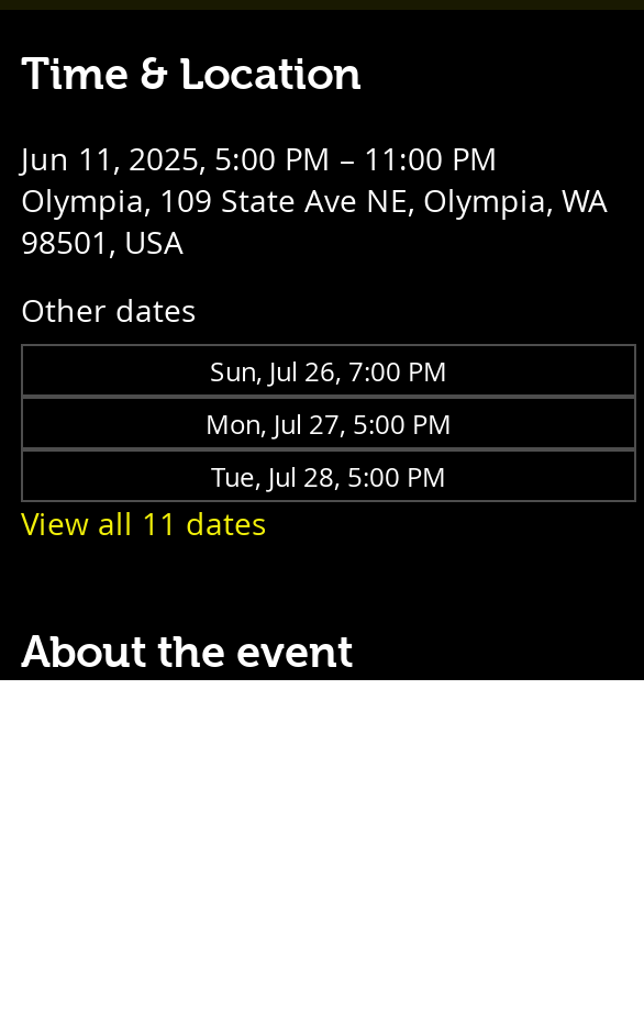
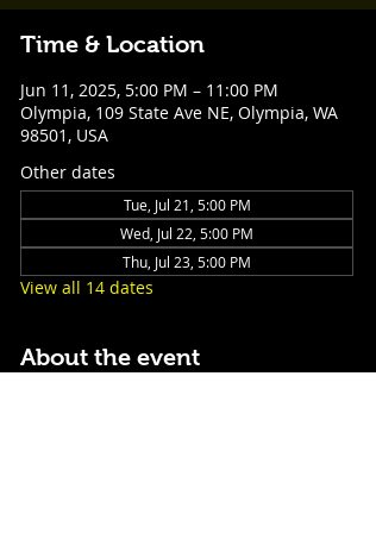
- Sun, Jul 26, 7:00 PM
+ Tue, Jul 21, 5:00 PM

- Mon, Jul 27, 5:00 PM
+ Wed, Jul 22, 5:00 PM

- Tue, Jul 28, 5:00 PM
+ Thu, Jul 23, 5:00 PM

- View all 11 dates
+ View all 14 dates
